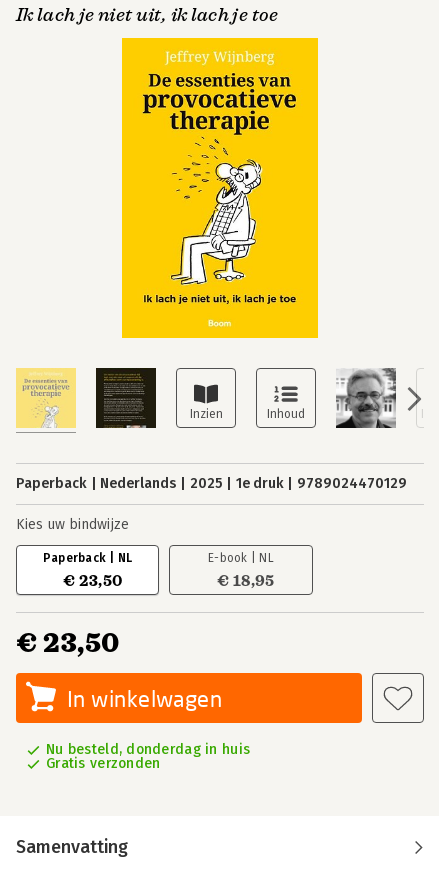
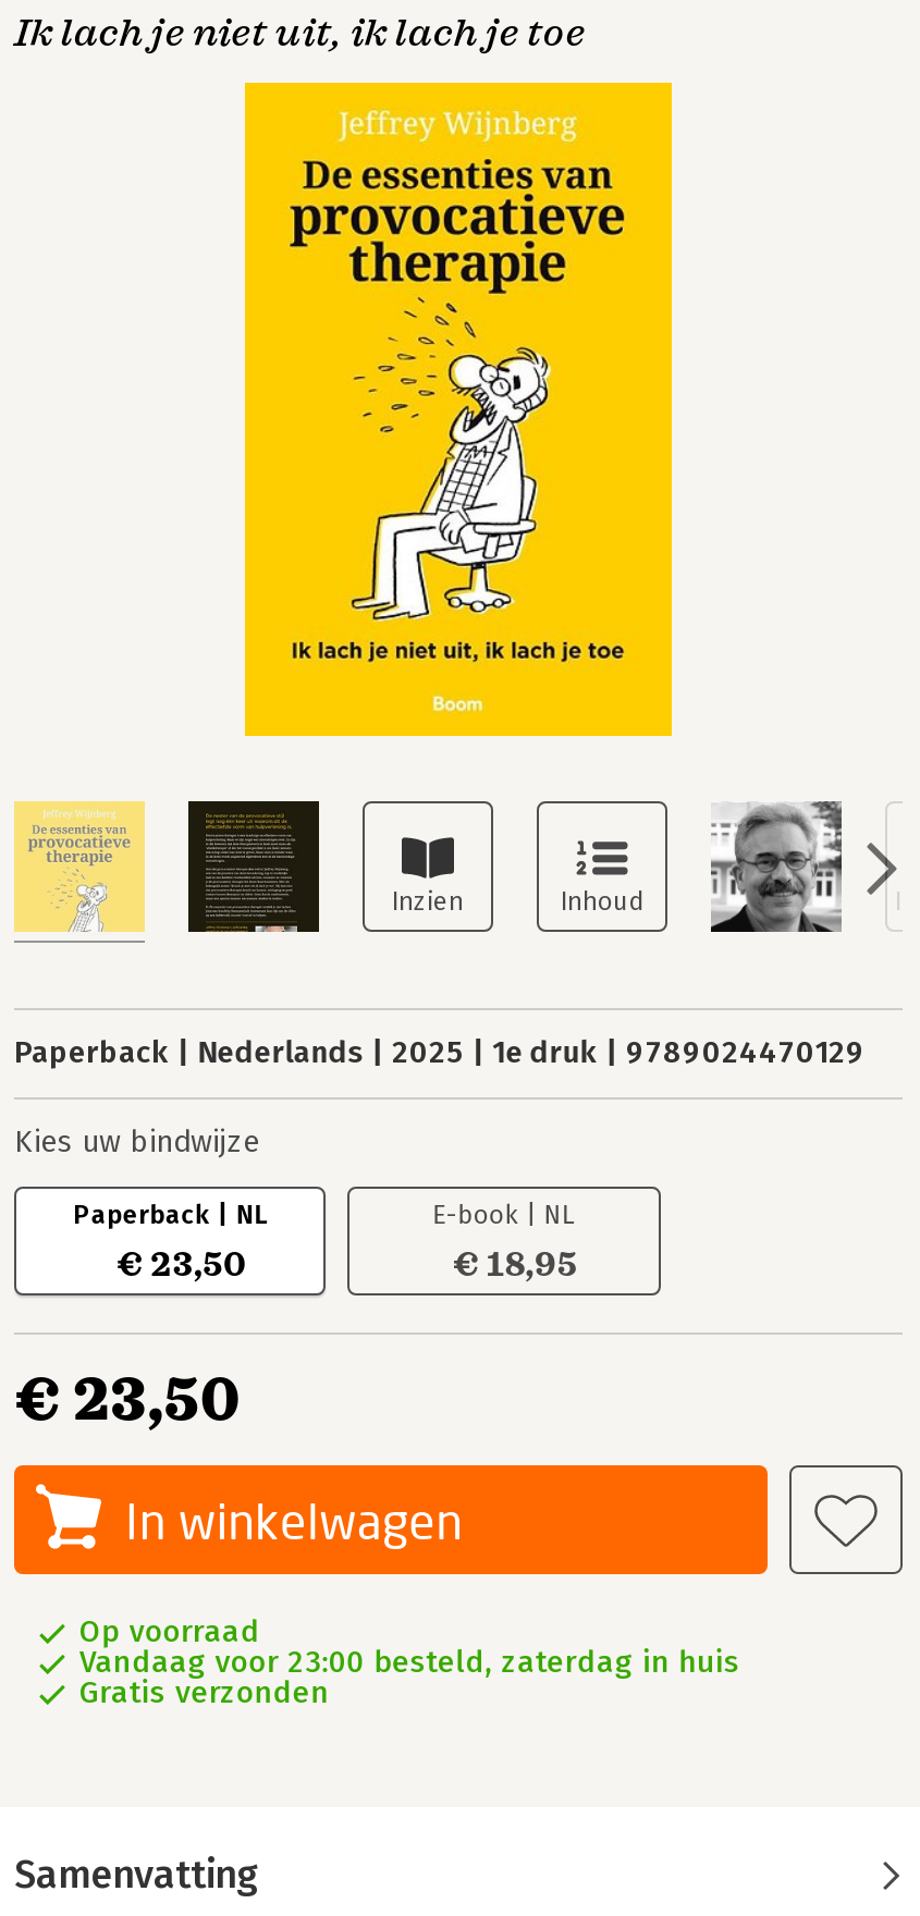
- Nu besteld, donderdag in huis
+ Op voorraad
+ Vandaag voor 23:00 besteld, zaterdag in huis
